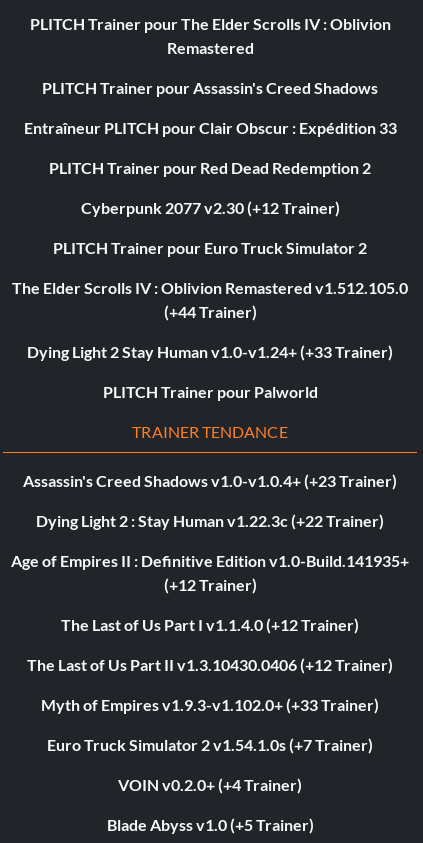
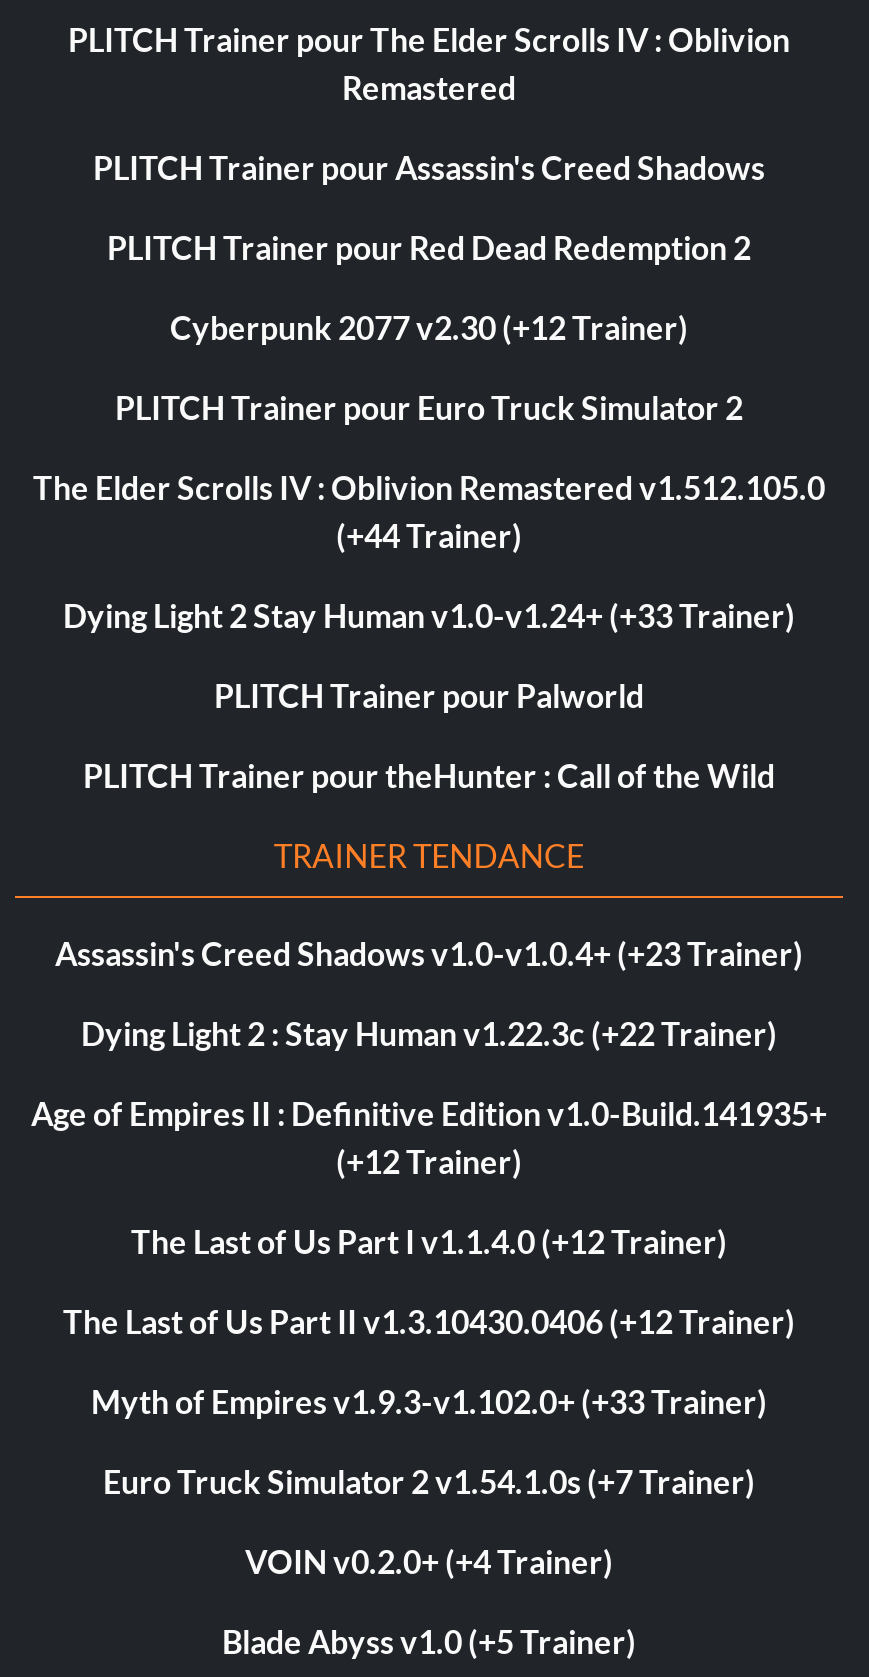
- Entraîneur PLITCH pour Clair Obscur : Expédition 33

moved up: PLITCH Trainer pour Red Dead Redemption 2 | Cyberpunk 2077 v2.30 (+12 Trainer) | PLITCH Trainer pour Euro Truck Simulator 2 | The Elder Scrolls IV : Oblivion Remastered v1.512.105.0 | (+44 Trainer) | Dying Light 2 Stay Human v1.0-v1.24+ (+33 Trainer) | PLITCH Trainer pour Palworld

+ PLITCH Trainer pour theHunter : Call of the Wild
